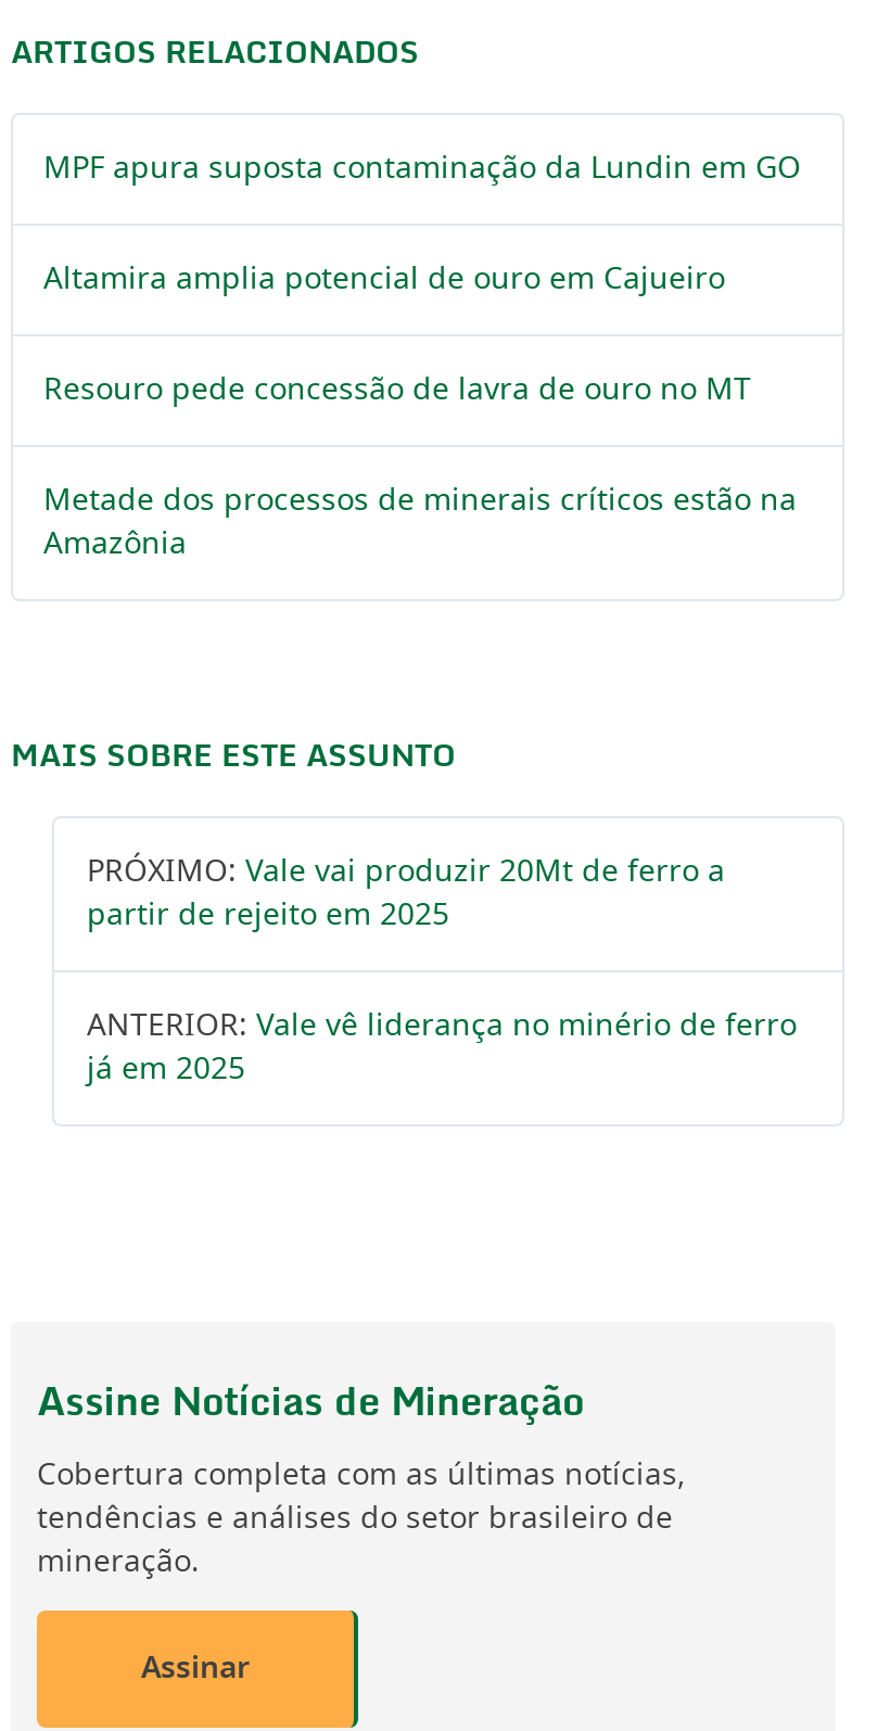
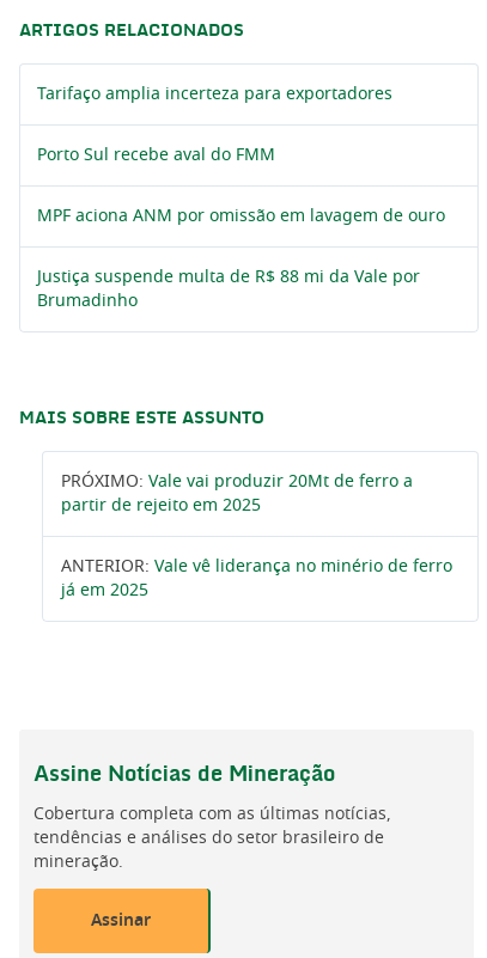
- MPF apura suposta contaminação da Lundin em GO
+ Tarifaço amplia incerteza para exportadores

- Altamira amplia potencial de ouro em Cajueiro
+ Porto Sul recebe aval do FMM

- Resouro pede concessão de lavra de ouro no MT
+ MPF aciona ANM por omissão em lavagem de ouro

- Metade dos processos de minerais críticos estão na
- Amazônia
+ Justiça suspende multa de R$ 88 mi da Vale por
+ Brumadinho
